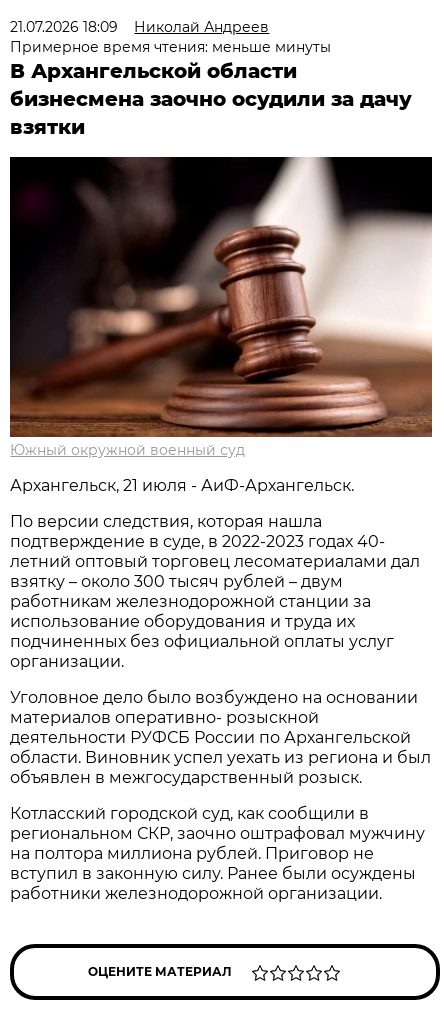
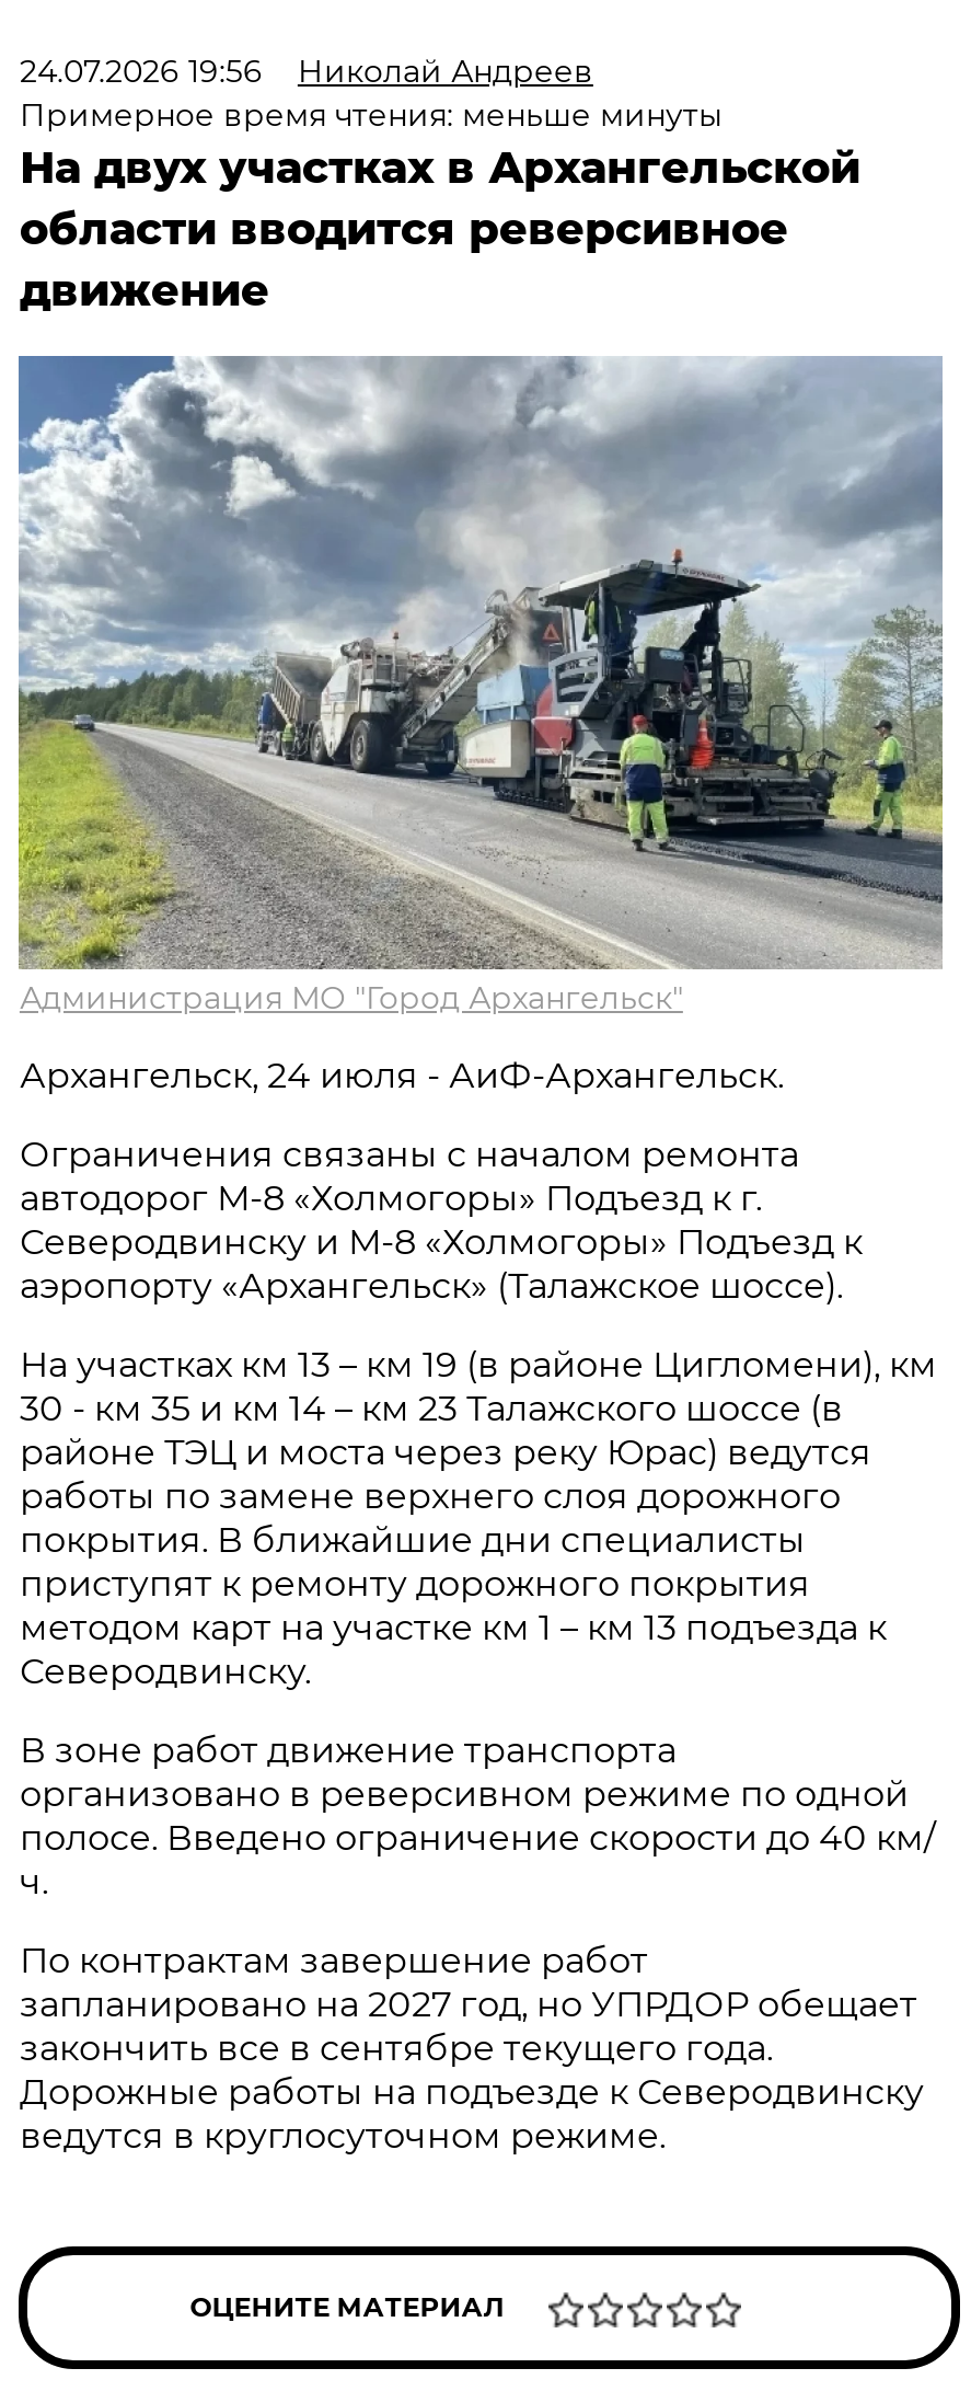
- 21.07.2026 18:09 Николай Андреев
+ 24.07.2026 19:56 Николай Андреев

- В Архангельской области
- бизнесмена заочно осудили за дачу
- взятки
+ На двух участках в Архангельской
+ области вводится реверсивное
+ движение

- [image]
- Южный окружной военный суд
- Архангельск, 21 июля - АиФ-Архангельск.
- По версии следствия, которая нашла
- подтверждение в суде, в 2022-2023 годах 40-
- летний оптовый торговец лесоматериалами дал
- взятку – около 300 тысяч рублей – двум
- работникам железнодорожной станции за
- использование оборудования и труда их
- подчиненных без официальной оплаты услуг
- организации.
- Уголовное дело было возбуждено на основании
- материалов оперативно- розыскной
- деятельности РУФСБ России по Архангельской
- области. Виновник успел уехать из региона и был
- объявлен в межгосударственный розыск.
- Котласский городской суд, как сообщили в
- региональном СКР, заочно оштрафовал мужчину
- на полтора миллиона рублей. Приговор не
- вступил в законную силу. Ранее были осуждены
- работники железнодорожной организации.
+ [image]
+ Администрация МО "Город Архангельск"
+ Архангельск, 24 июля - АиФ-Архангельск.
+ Ограничения связаны с началом ремонта
+ автодорог М-8 «Холмогоры» Подъезд к г.
+ Северодвинску и М-8 «Холмогоры» Подъезд к
+ аэропорту «Архангельск» (Талажское шоссе).
+ На участках км 13 – км 19 (в районе Цигломени), км
+ 30 - км 35 и км 14 – км 23 Талажского шоссе (в
+ районе ТЭЦ и моста через реку Юрас) ведутся
+ работы по замене верхнего слоя дорожного
+ покрытия. В ближайшие дни специалисты
+ приступят к ремонту дорожного покрытия
+ методом карт на участке км 1 – км 13 подъезда к
+ Северодвинску.
+ В зоне работ движение транспорта
+ организовано в реверсивном режиме по одной
+ полосе. Введено ограничение скорости до 40 км/
+ ч.
+ По контрактам завершение работ
+ запланировано на 2027 год, но УПРДОР обещает
+ закончить все в сентябре текущего года.
+ Дорожные работы на подъезде к Северодвинску
+ ведутся в круглосуточном режиме.
